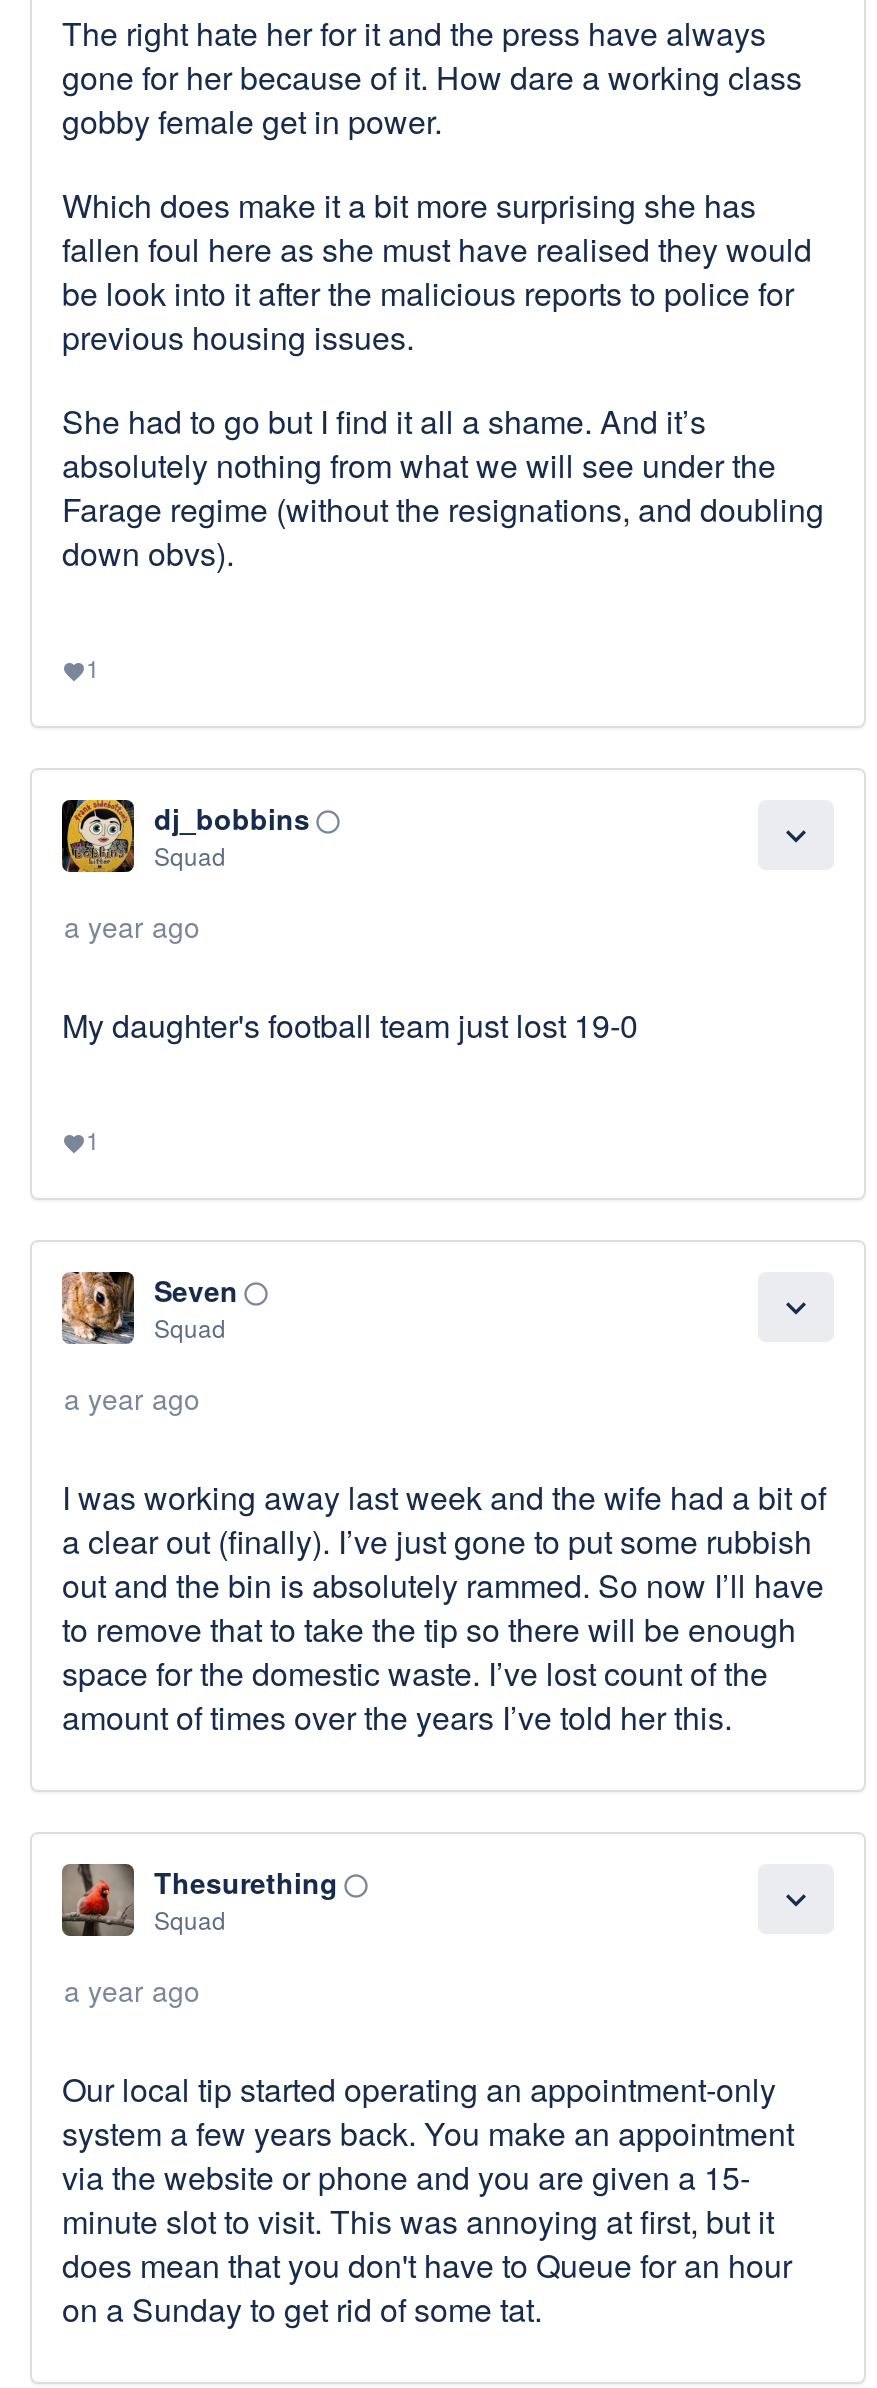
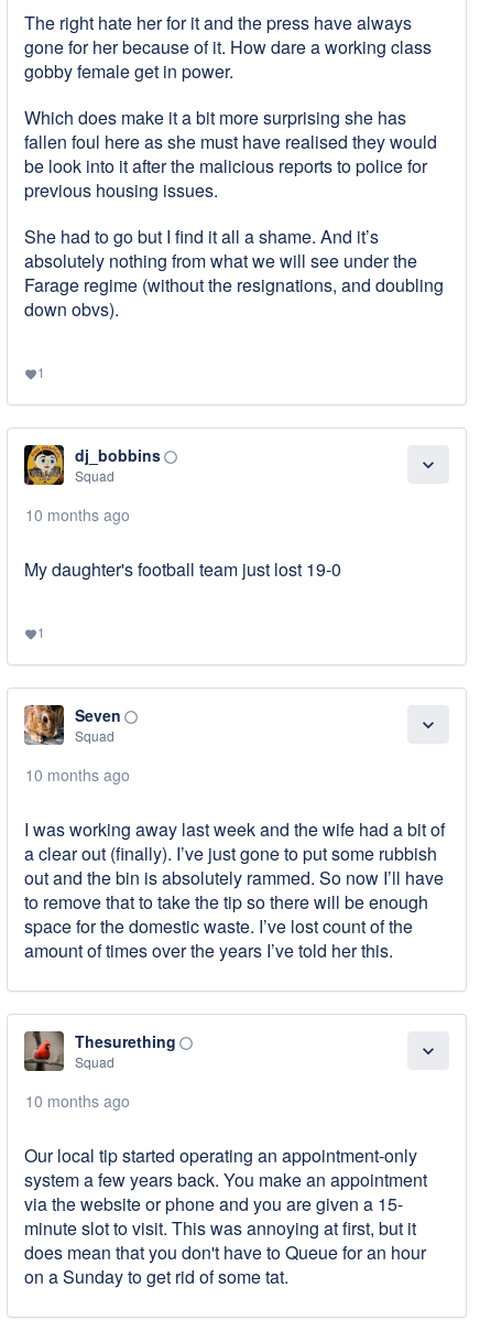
- a year ago
+ 10 months ago

- a year ago
+ 10 months ago

- a year ago
+ 10 months ago
